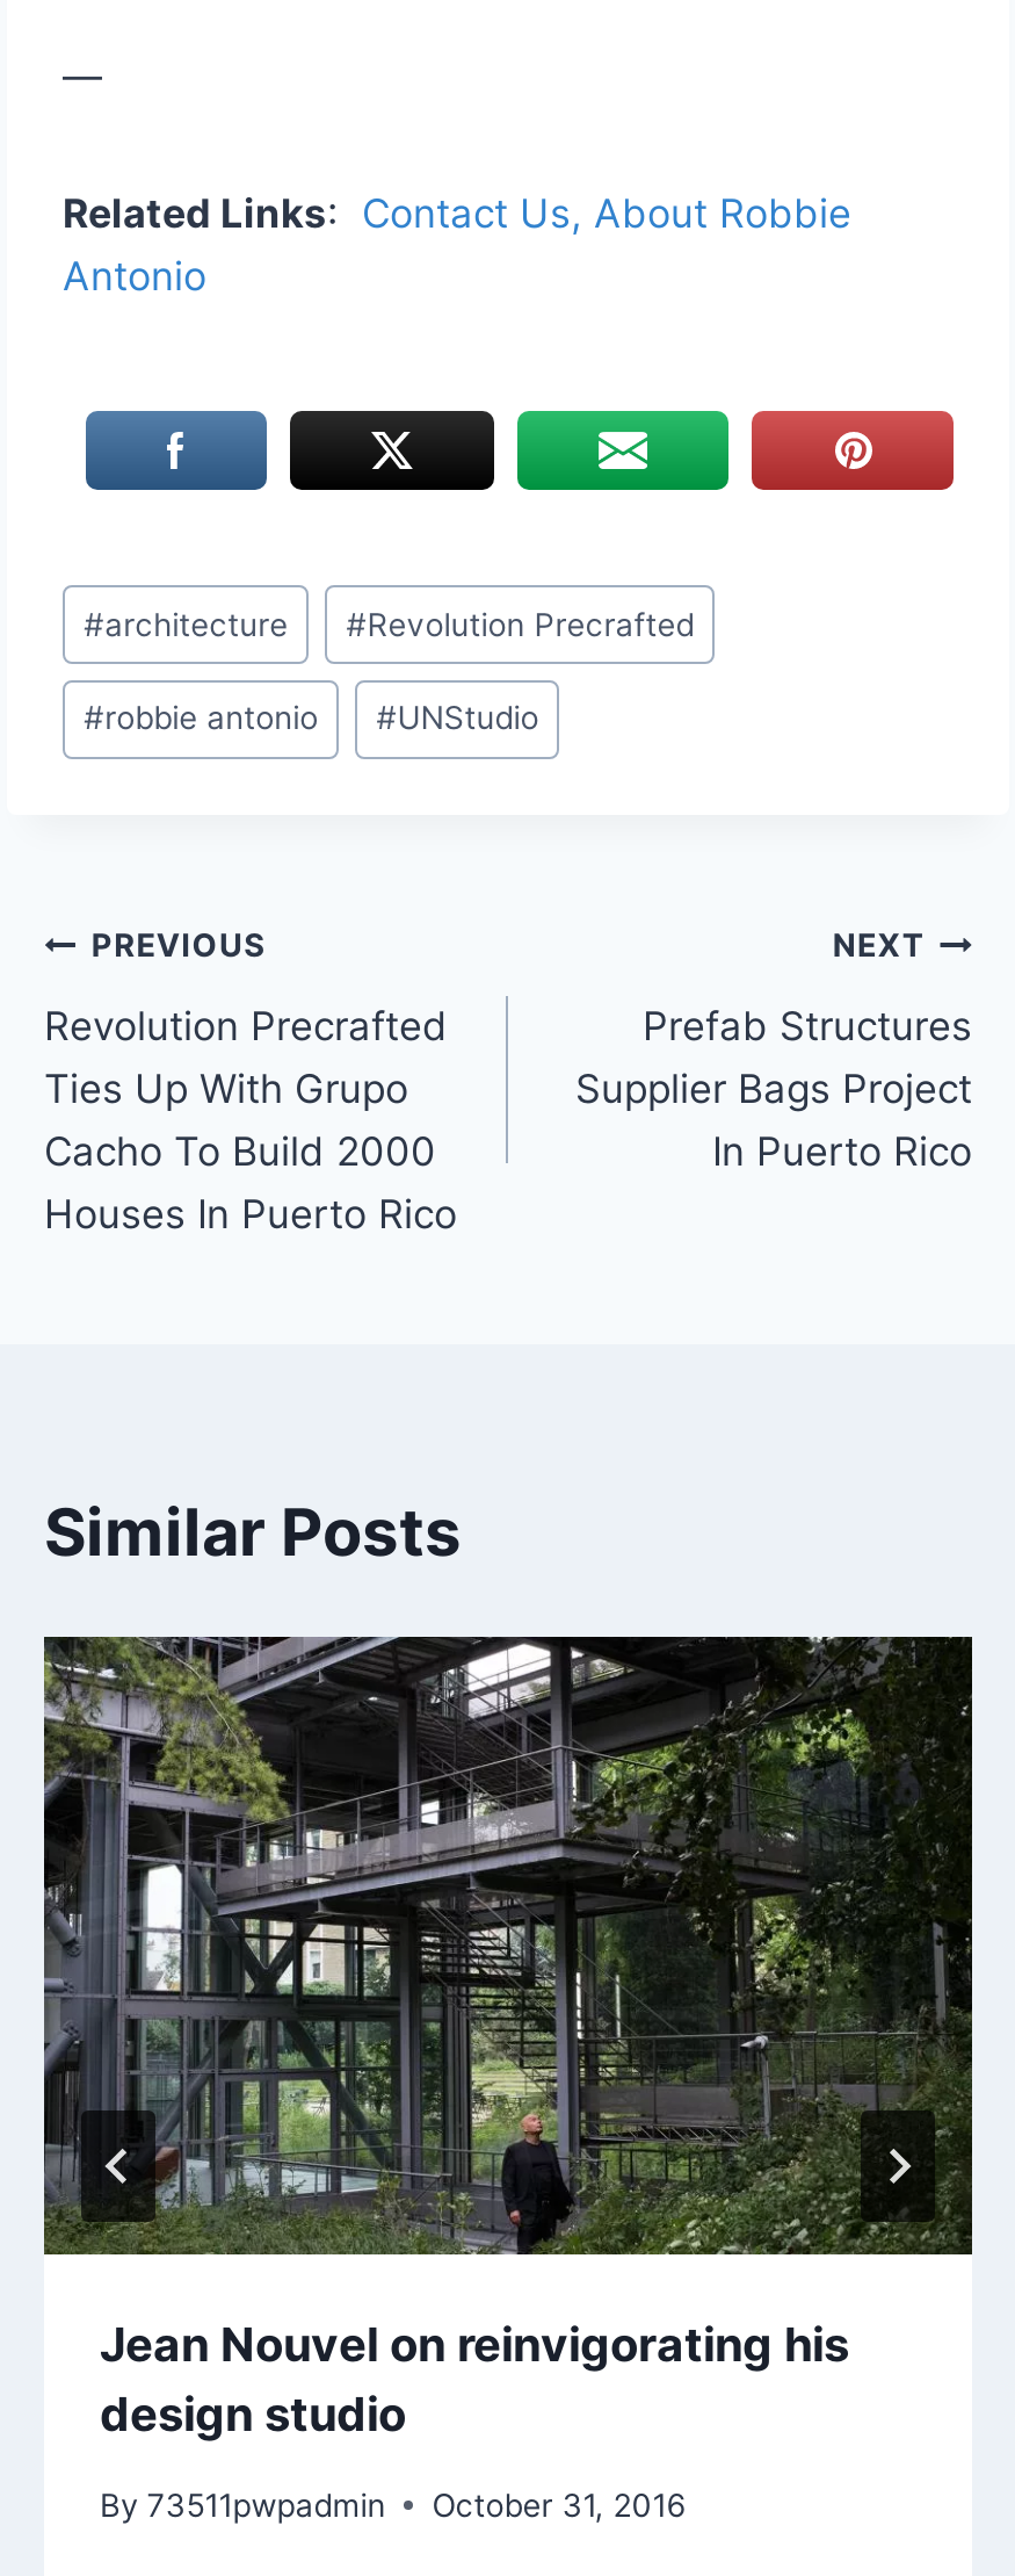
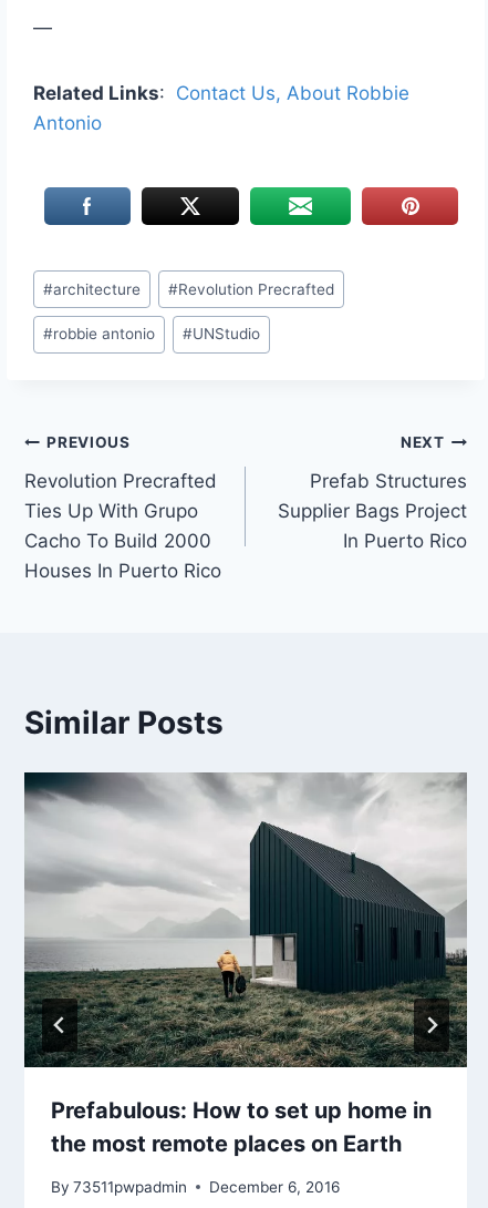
- [image]
- Jean Nouvel on reinvigorating his
- design studio
+ [image]
+ Prefabulous: How to set up home in
+ the most remote places on Earth

- By 73511pwpadmin October 31, 2016
+ By 73511pwpadmin December 6, 2016
